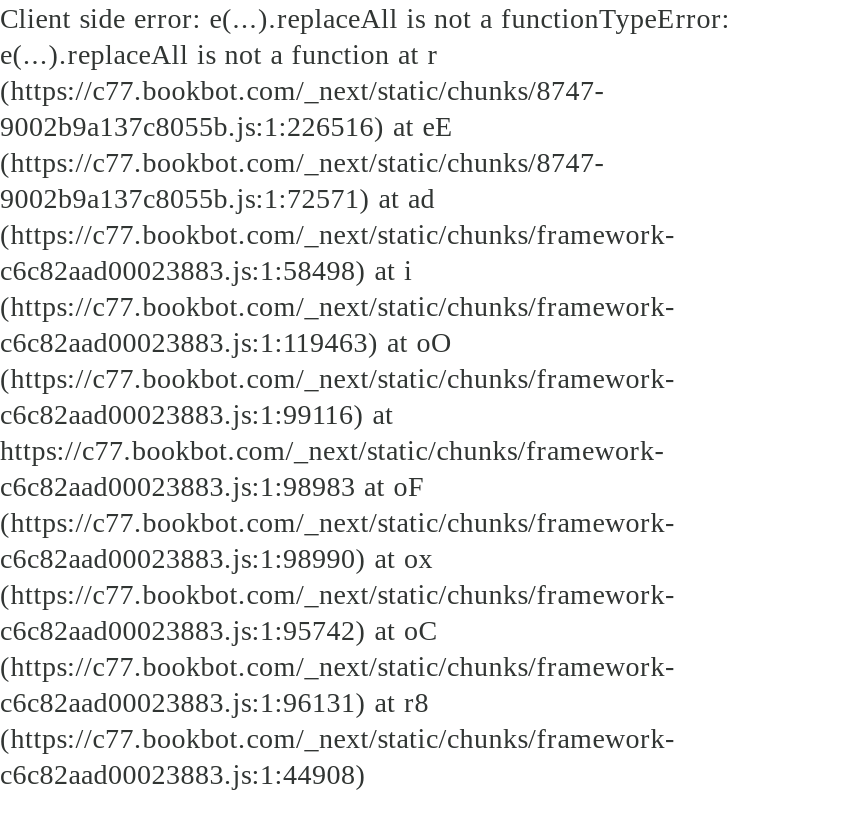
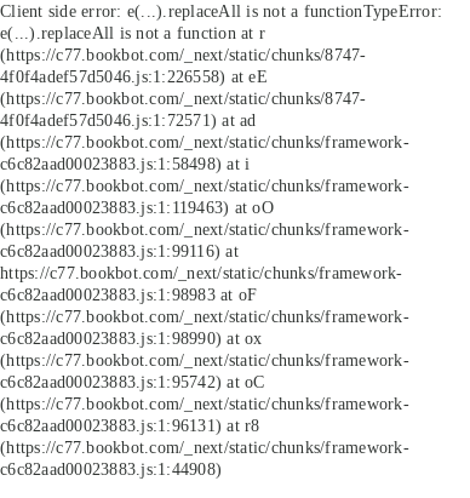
- 9002b9a137c8055b.js:1:226516) at eE
+ 4f0f4adef57d5046.js:1:226558) at eE

- 9002b9a137c8055b.js:1:72571) at ad
+ 4f0f4adef57d5046.js:1:72571) at ad
